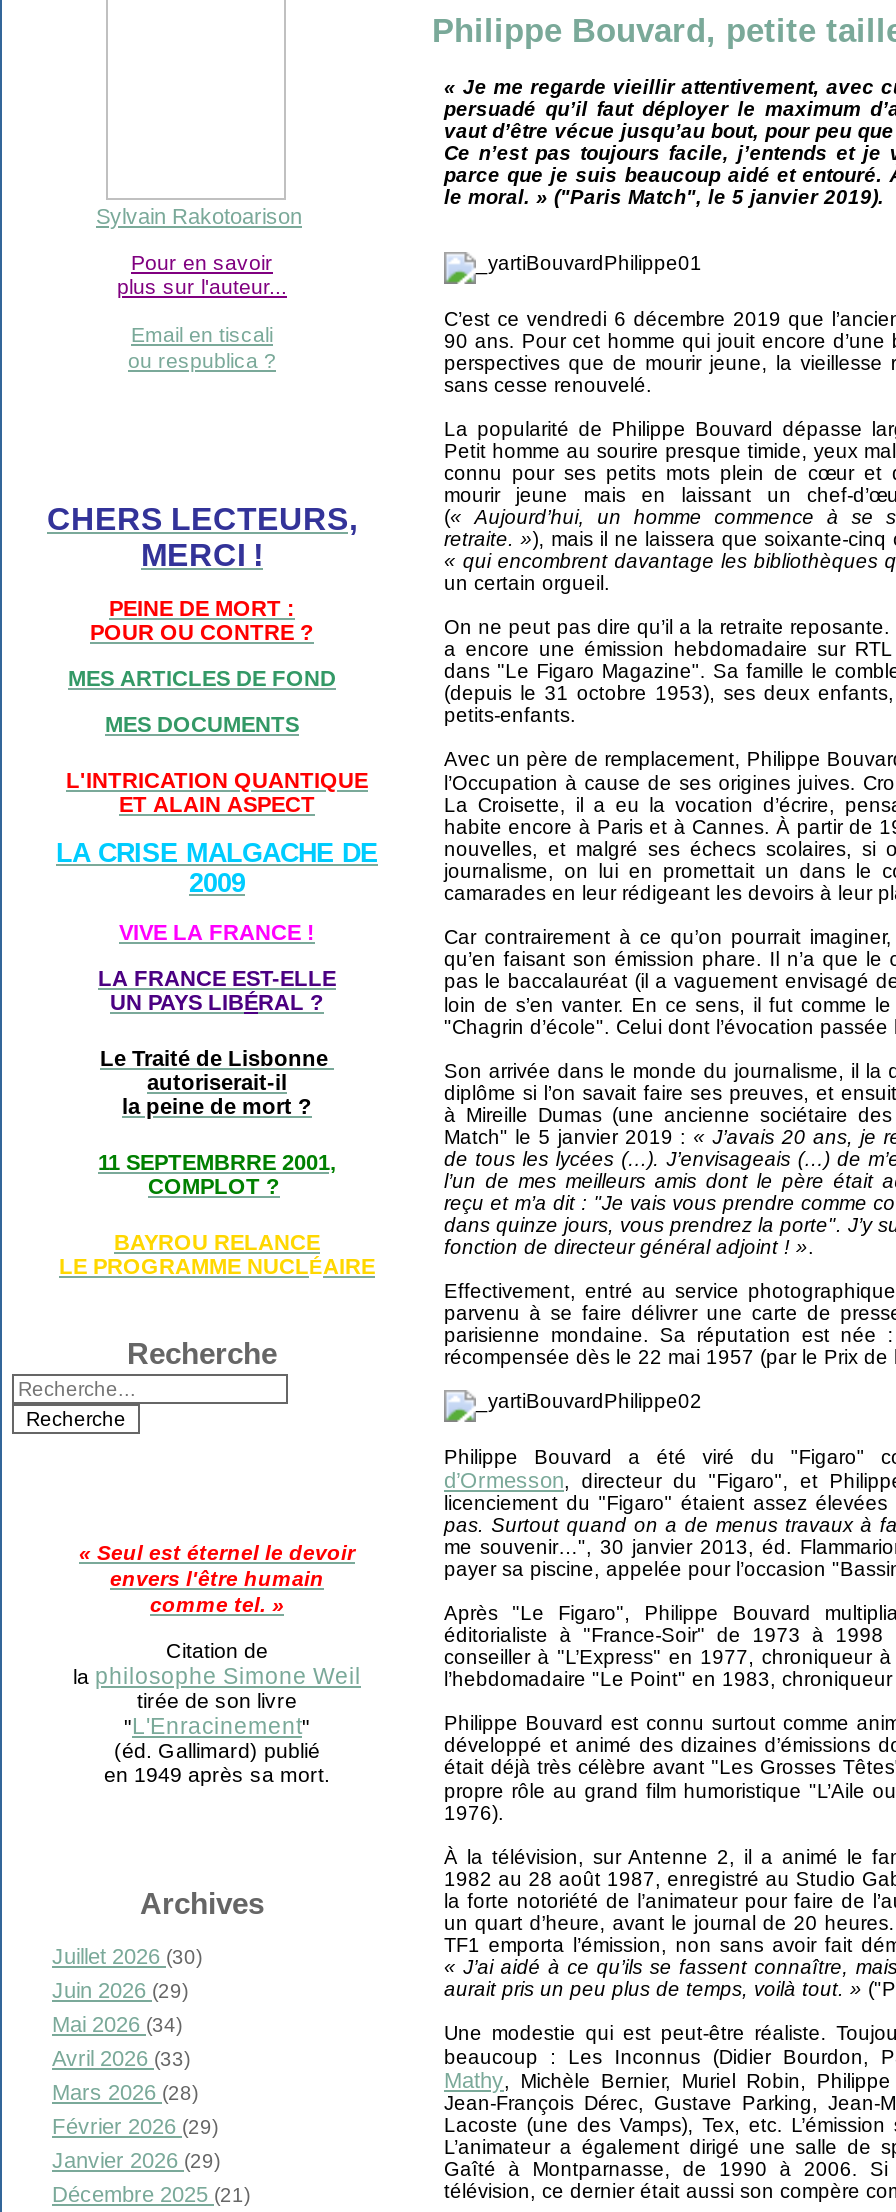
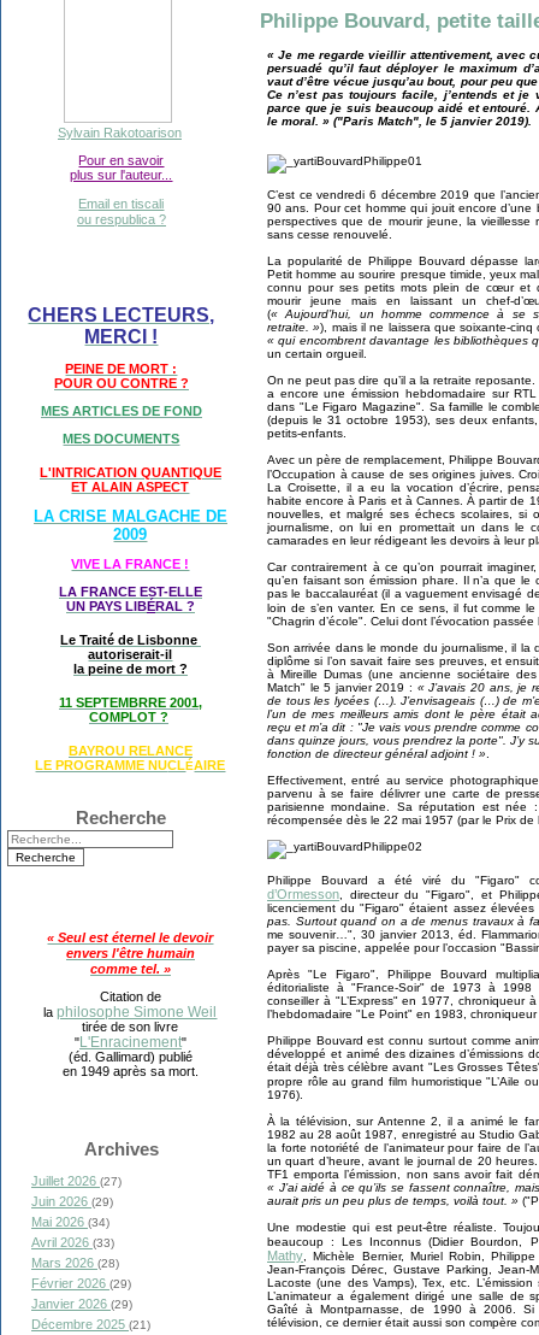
- Juillet 2026 (30)
+ Juillet 2026 (27)
